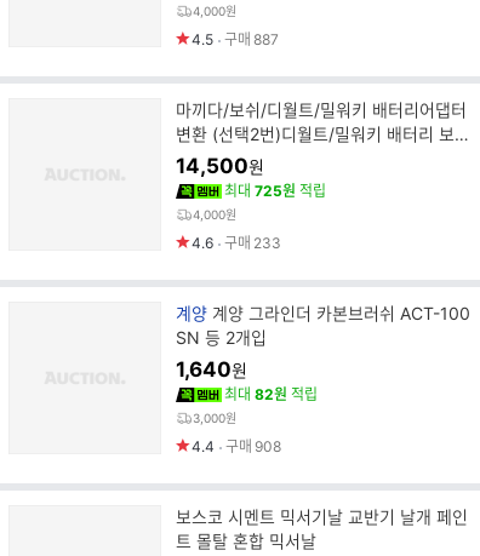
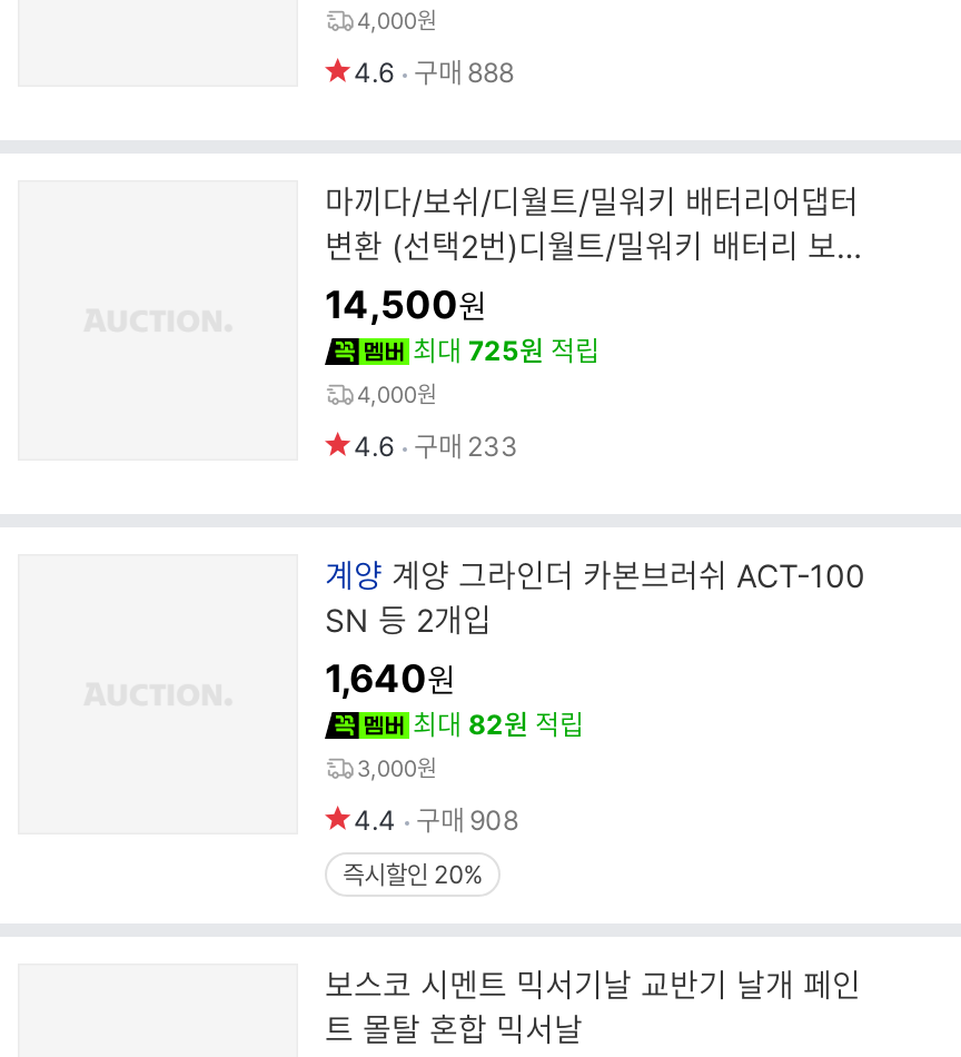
- 4.5 구매 887
+ 4.6 구매 888

+ 즉시할인 20%
